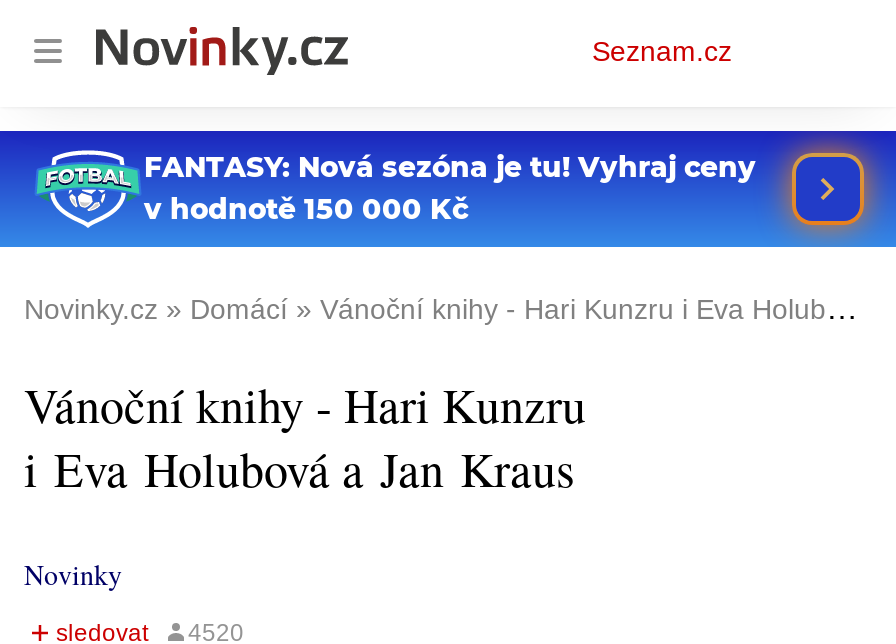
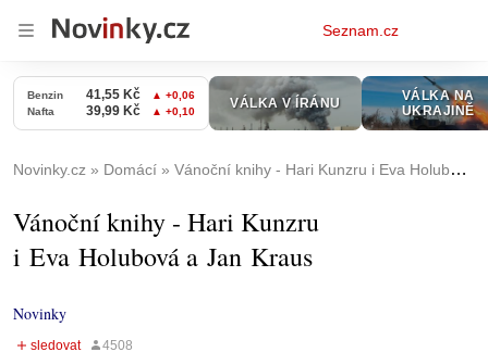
- [image]
+ [image]
